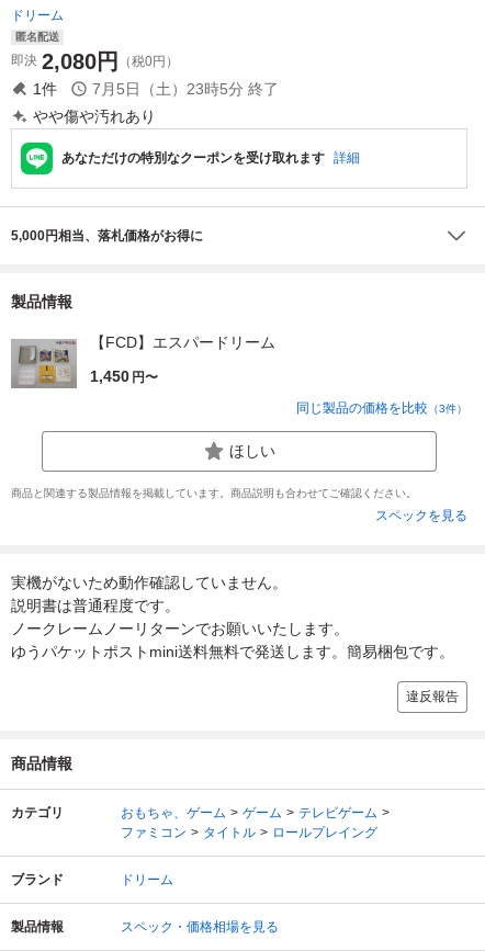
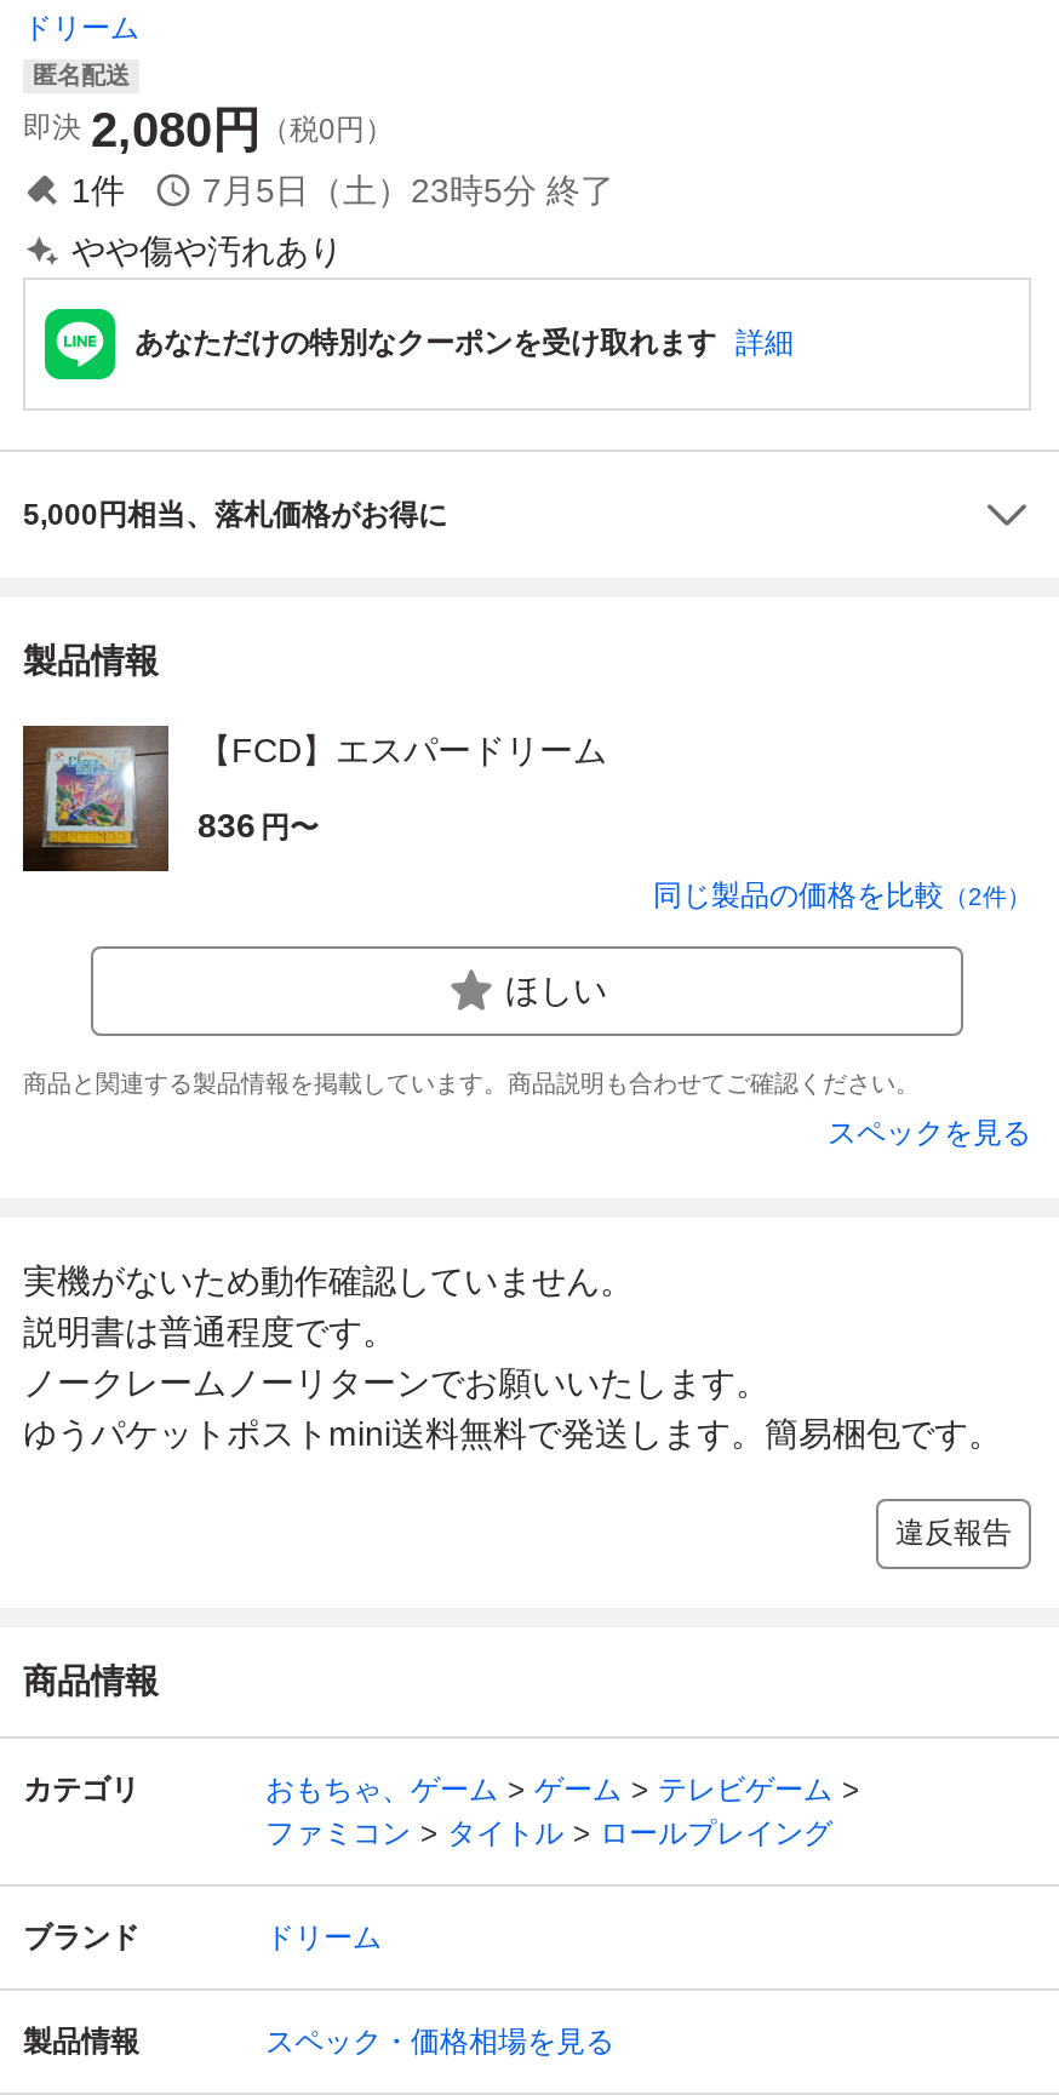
- [image]
- 1,450 円〜
+ [image]
+ 836 円〜

- 同じ製品の価格を比較（3件）
+ 同じ製品の価格を比較（2件）
